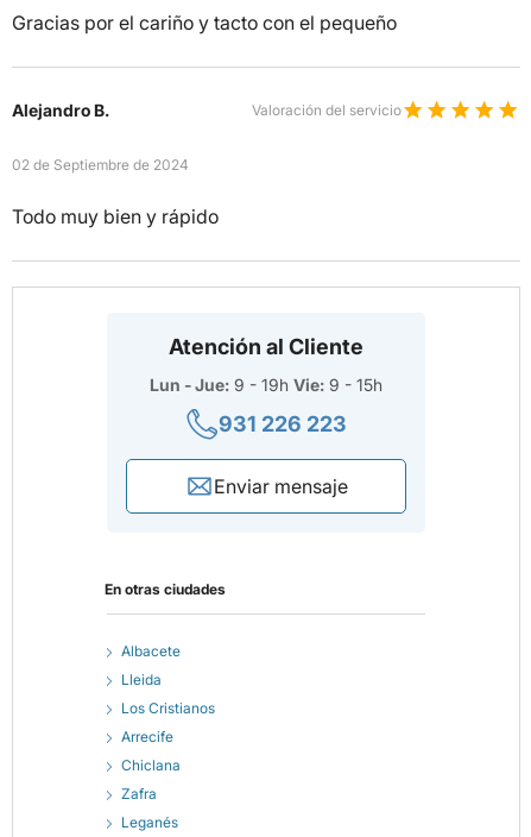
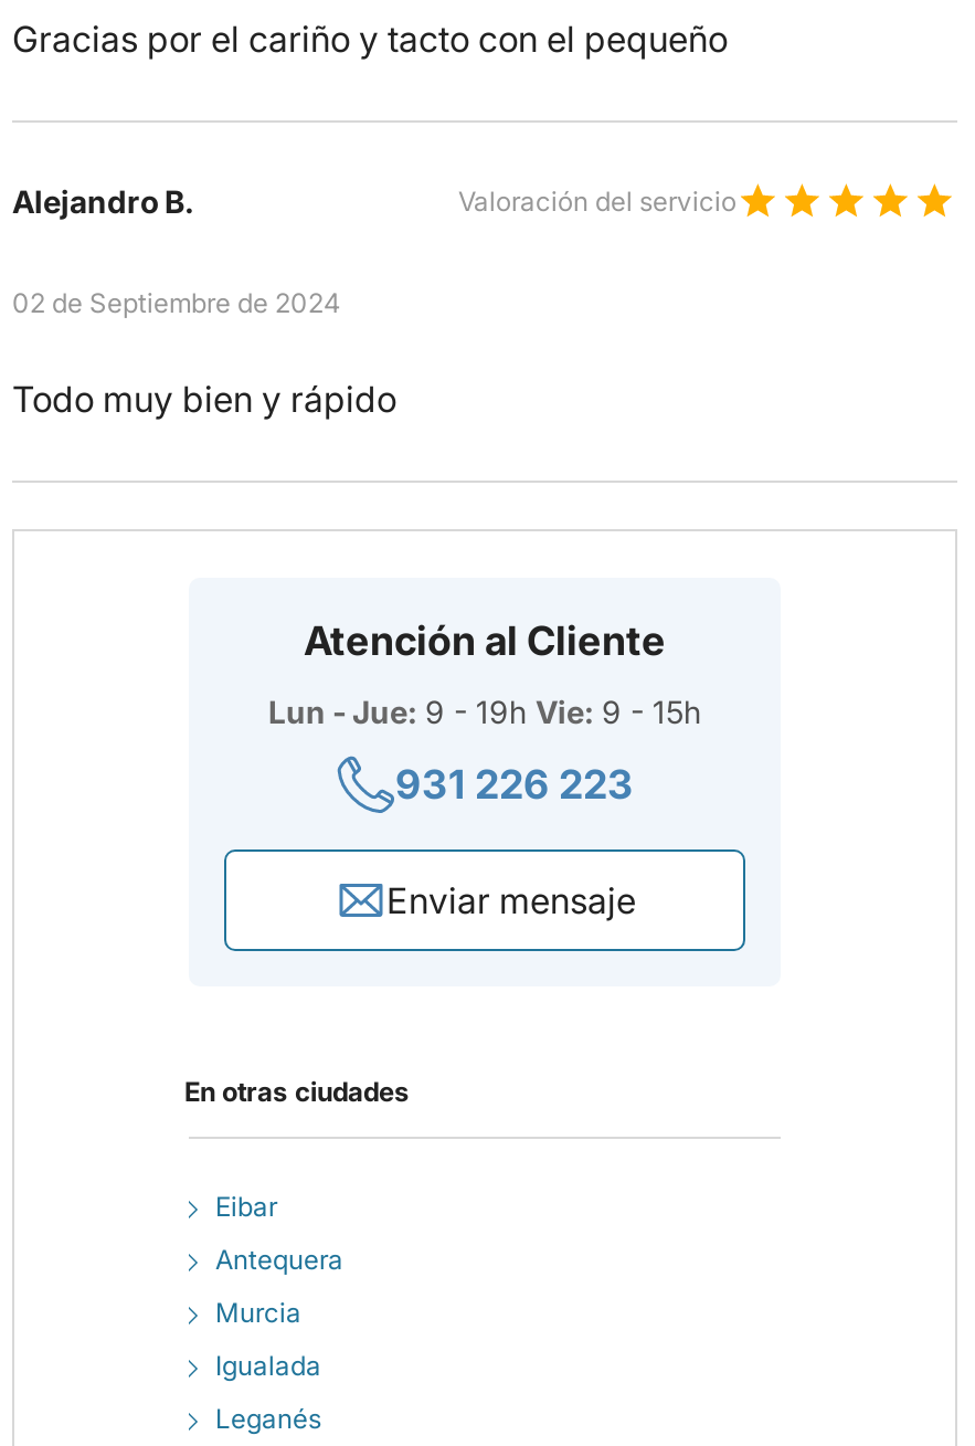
- Albacete
- Lleida
- Los Cristianos
- Arrecife
- Chiclana
- Zafra
+ Eibar
+ Antequera
+ Murcia
+ Igualada
